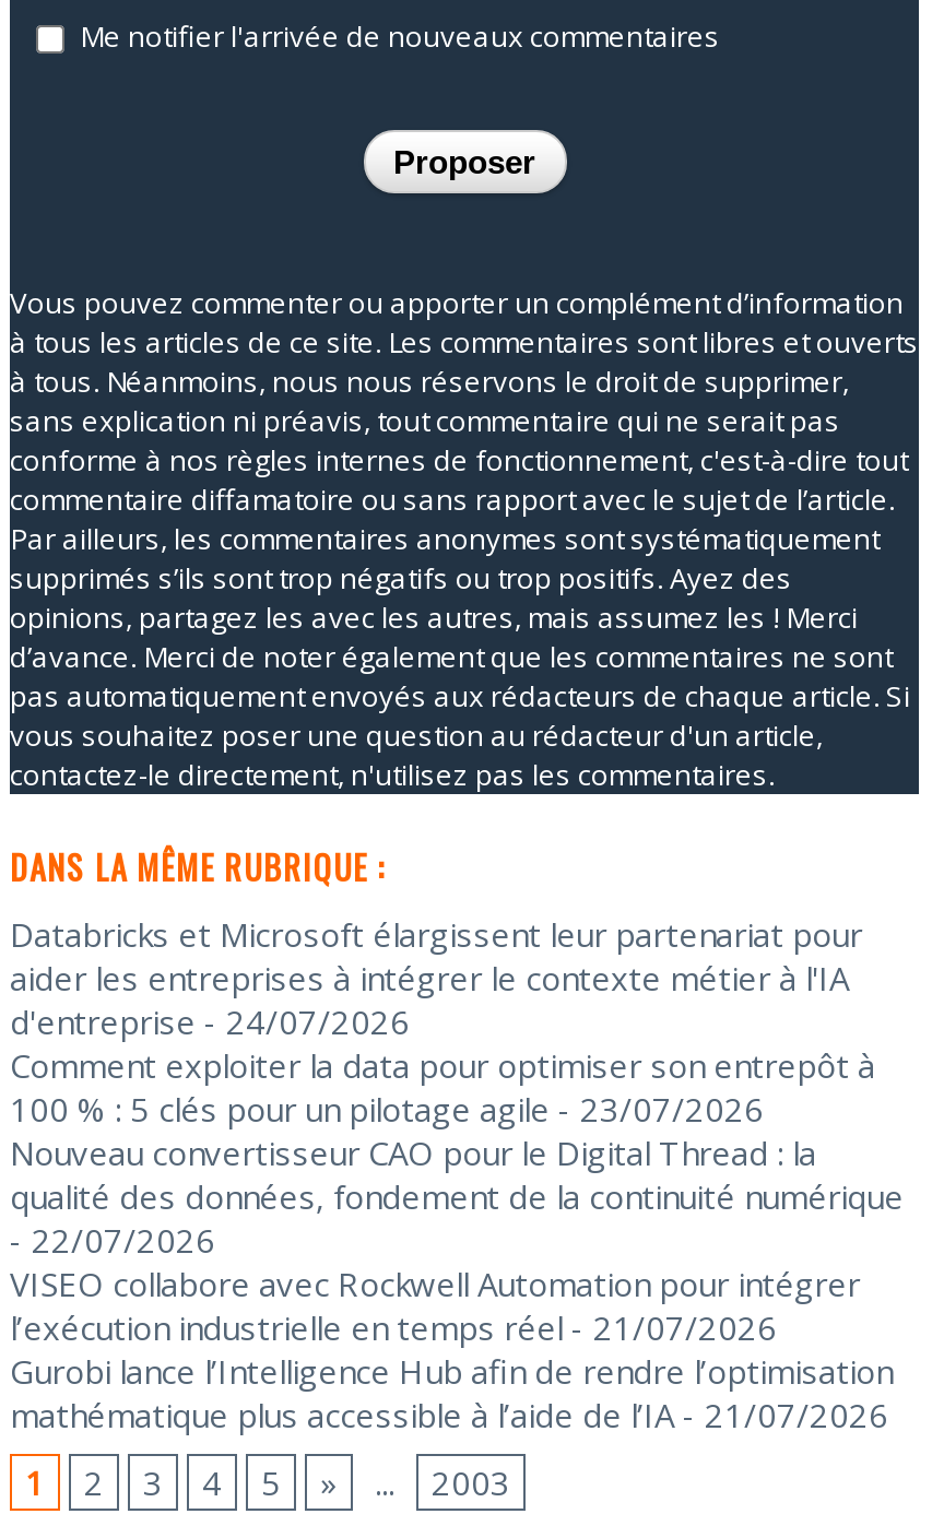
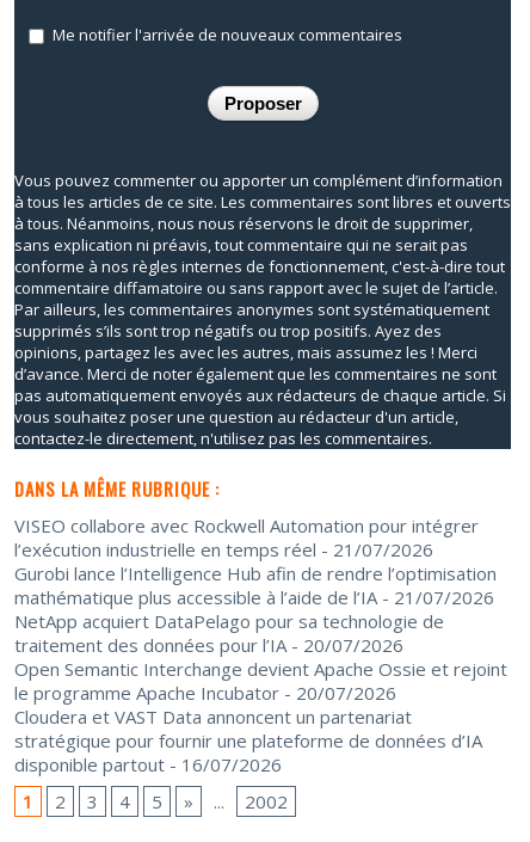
- Databricks et Microsoft élargissent leur partenariat pour
- aider les entreprises à intégrer le contexte métier à l'IA
- d'entreprise - 24/07/2026
- Comment exploiter la data pour optimiser son entrepôt à
- 100 % : 5 clés pour un pilotage agile - 23/07/2026
- Nouveau convertisseur CAO pour le Digital Thread : la
- qualité des données, fondement de la continuité numérique
- - 22/07/2026

moved up: VISEO collabore avec Rockwell Automation pour intégrer | l’exécution industrielle en temps réel - 21/07/2026 | Gurobi lance l’Intelligence Hub afin de rendre l’optimisation | mathématique plus accessible à l’aide de l’IA - 21/07/2026

+ NetApp acquiert DataPelago pour sa technologie de
+ traitement des données pour l’IA - 20/07/2026
+ Open Semantic Interchange devient Apache Ossie et rejoint
+ le programme Apache Incubator - 20/07/2026
+ Cloudera et VAST Data annoncent un partenariat
+ stratégique pour fournir une plateforme de données d’IA
+ disponible partout - 16/07/2026

- 2003
+ 2002
